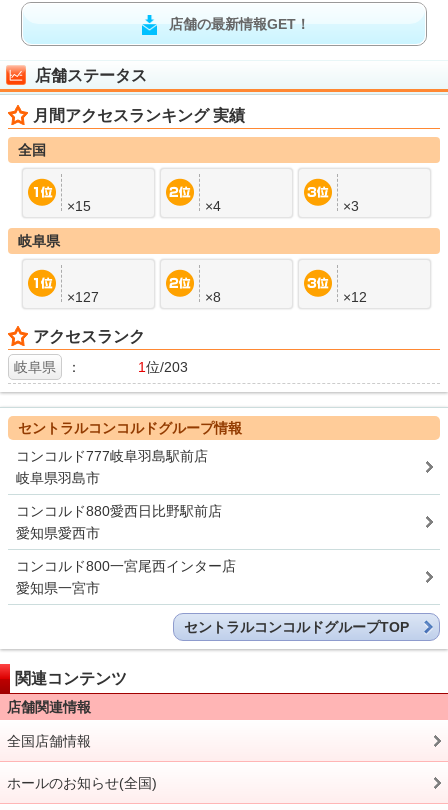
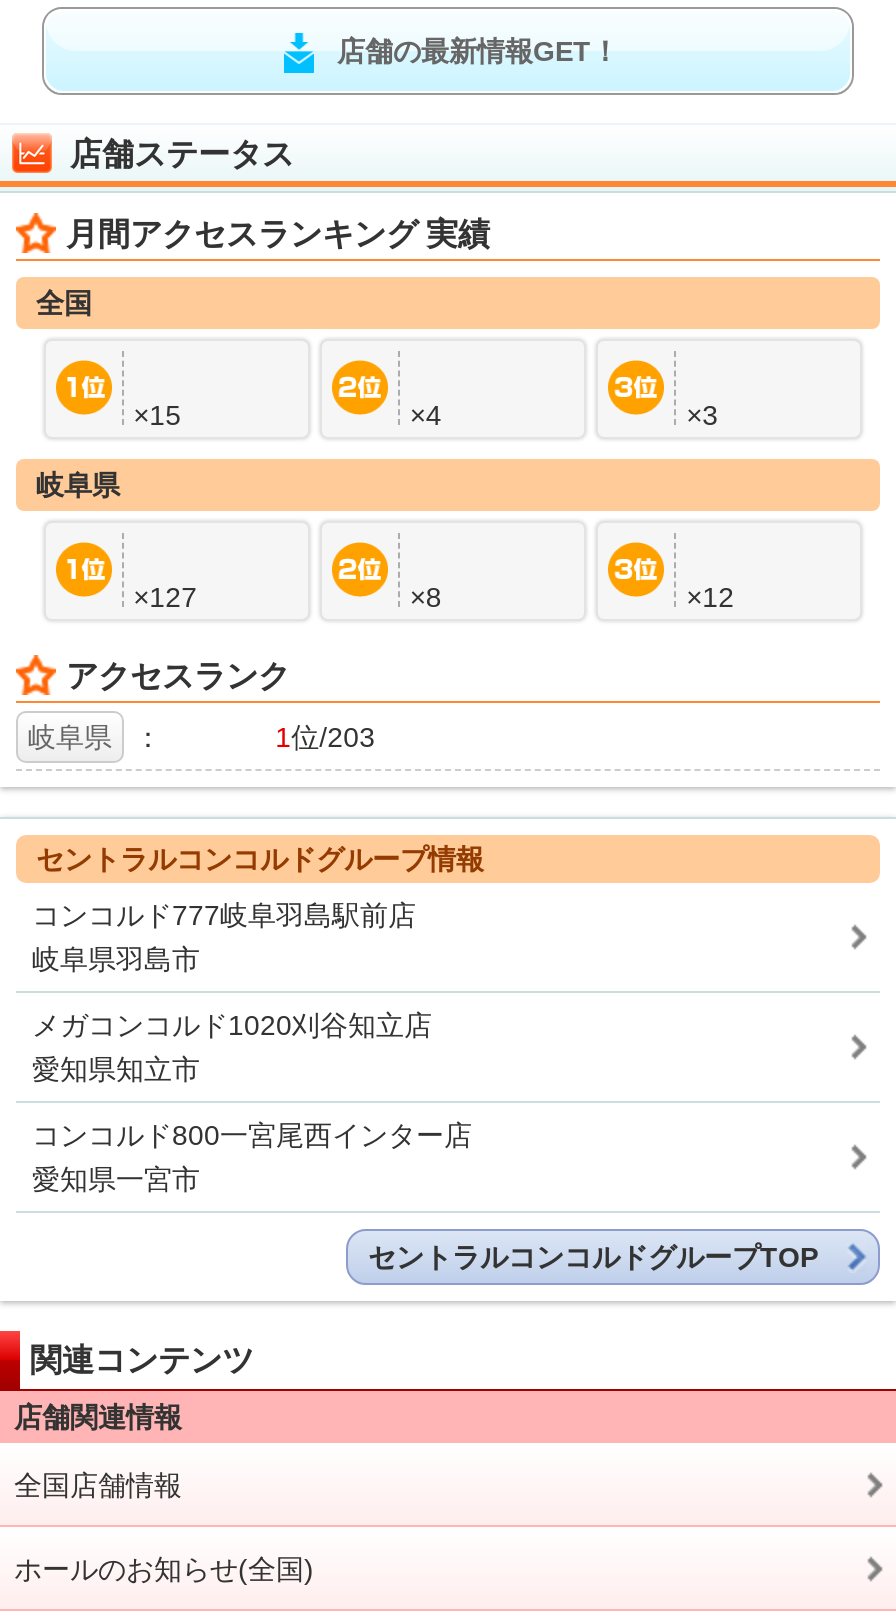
- コンコルド880愛西日比野駅前店
- 愛知県愛西市
+ メガコンコルド1020刈谷知立店
+ 愛知県知立市
